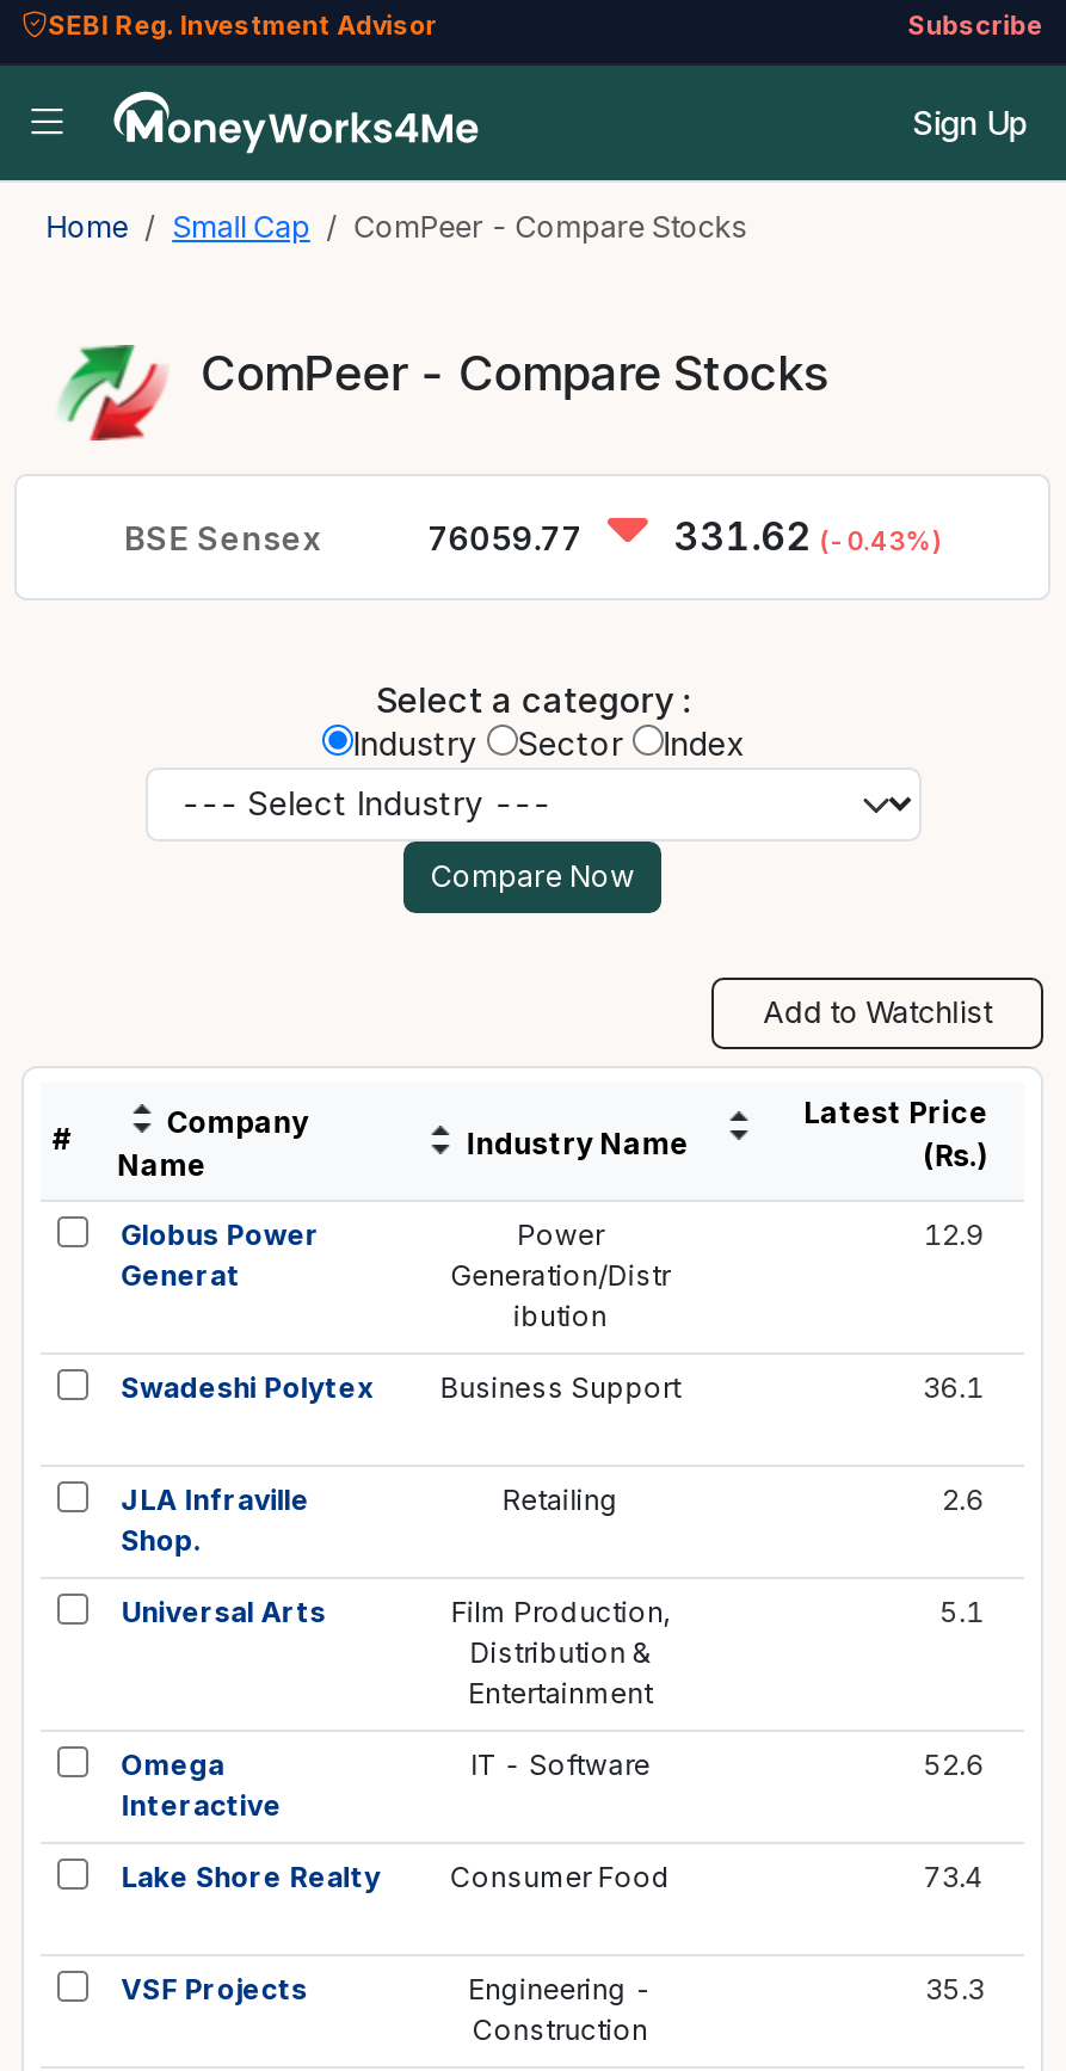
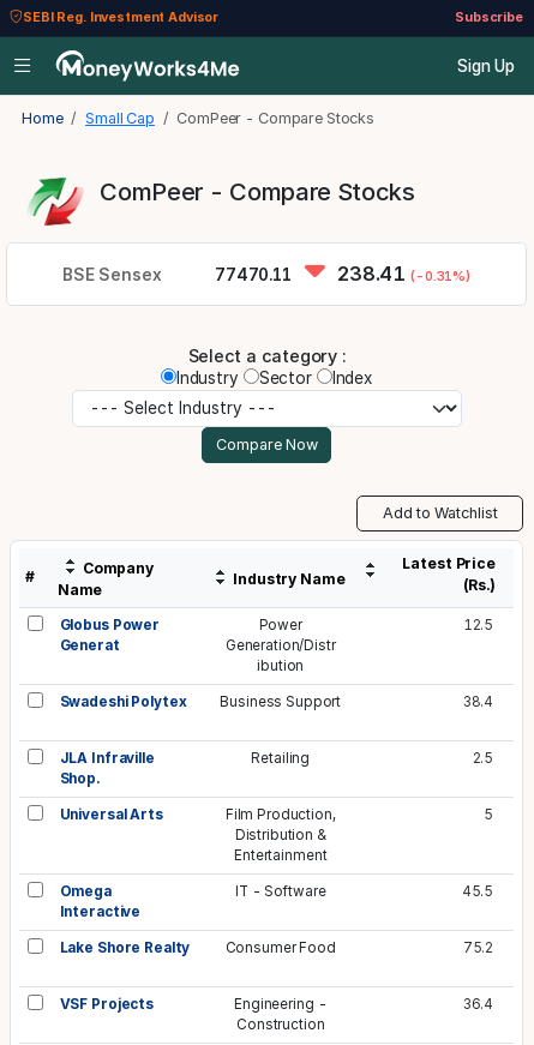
- 76059.77
+ 77470.11

- 331.62 (-0.43%)
+ 238.41 (-0.31%)

- 12.9
+ 12.5

- 36.1
+ 38.4

- 2.6
+ 2.5

- 5.1
+ 5

- 52.6
+ 45.5

- 73.4
+ 75.2

- 35.3
+ 36.4
